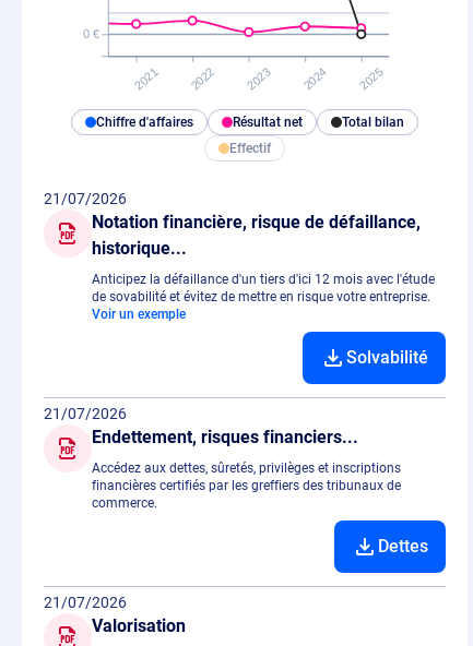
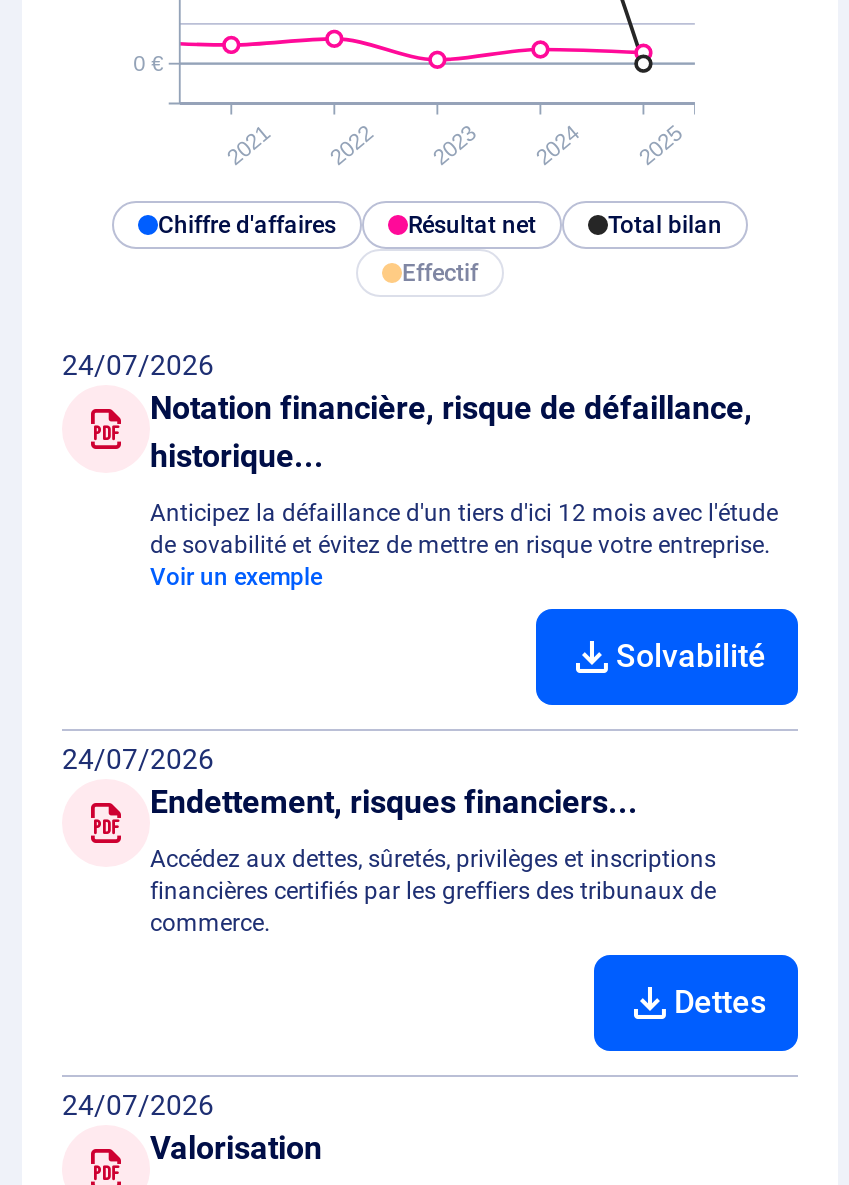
- 21/07/2026
+ 24/07/2026

- 21/07/2026
+ 24/07/2026

- 21/07/2026
+ 24/07/2026
